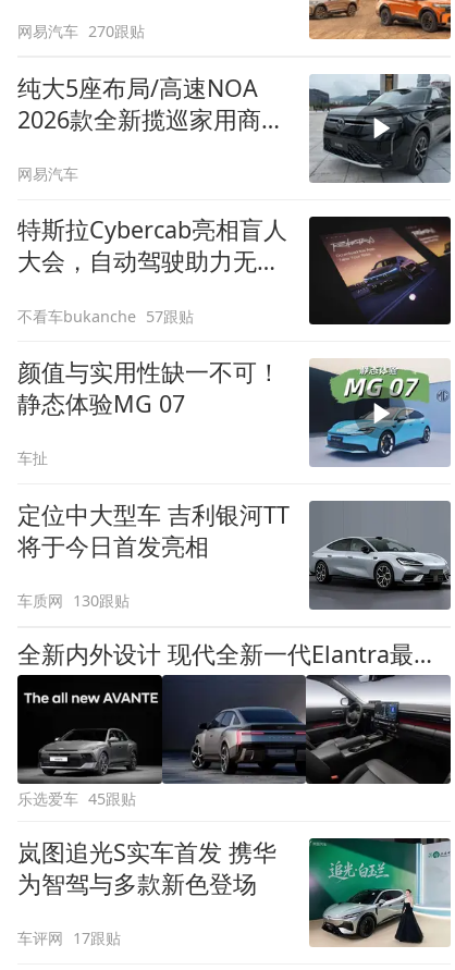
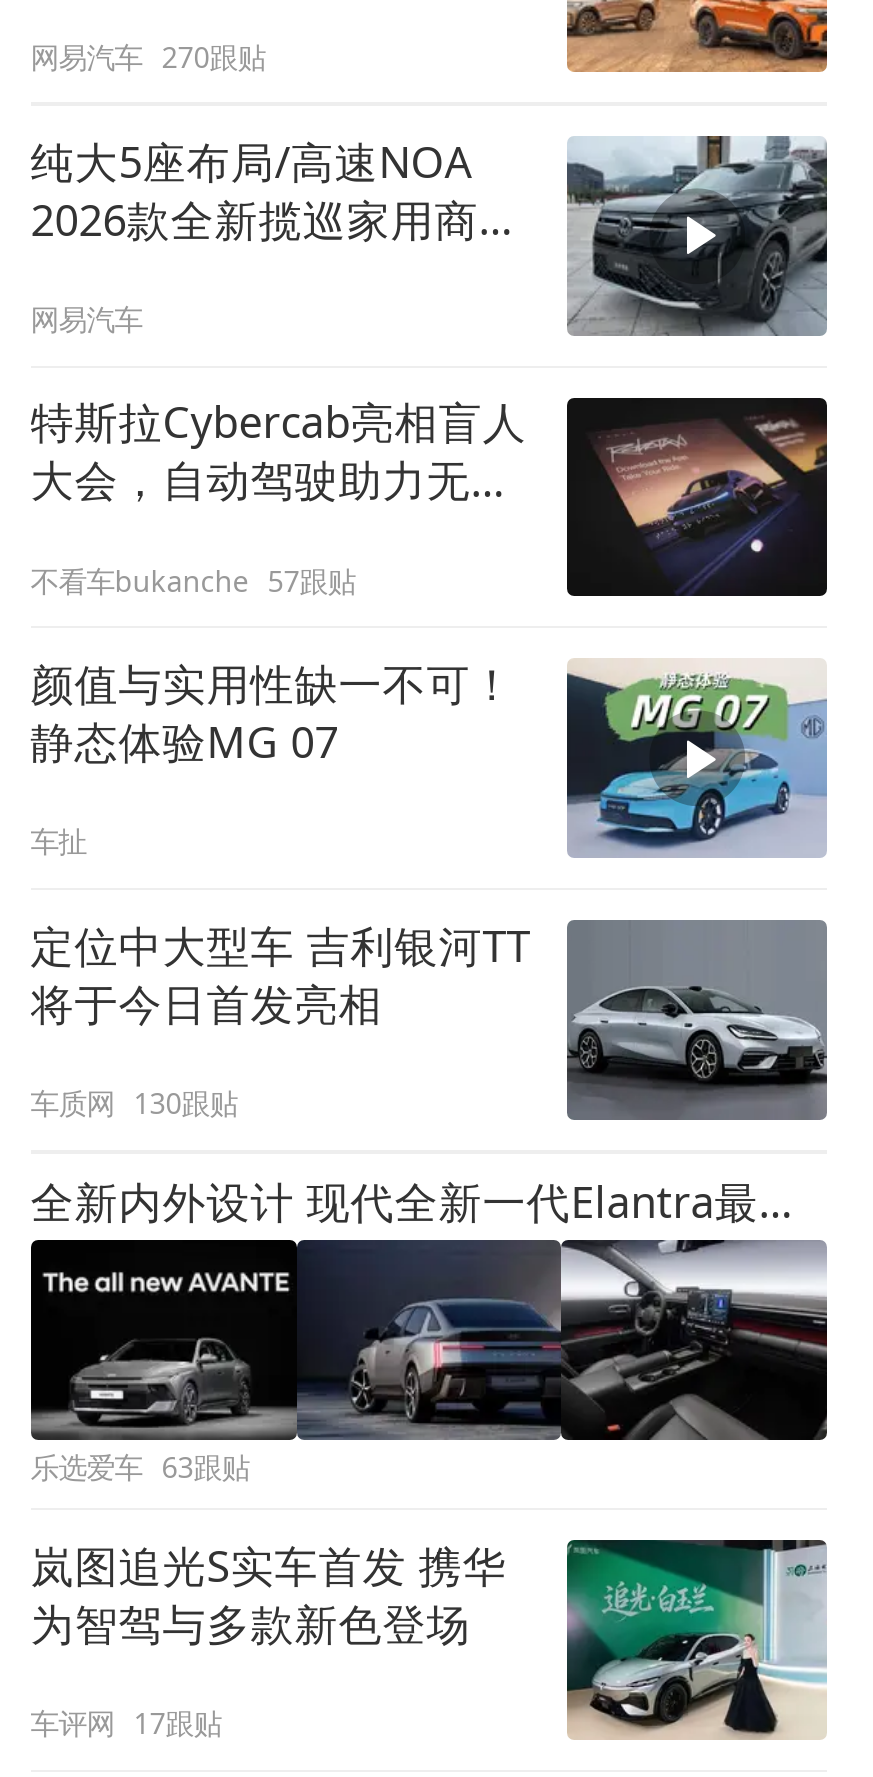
- 乐选爱车 45跟贴
+ 乐选爱车 63跟贴
